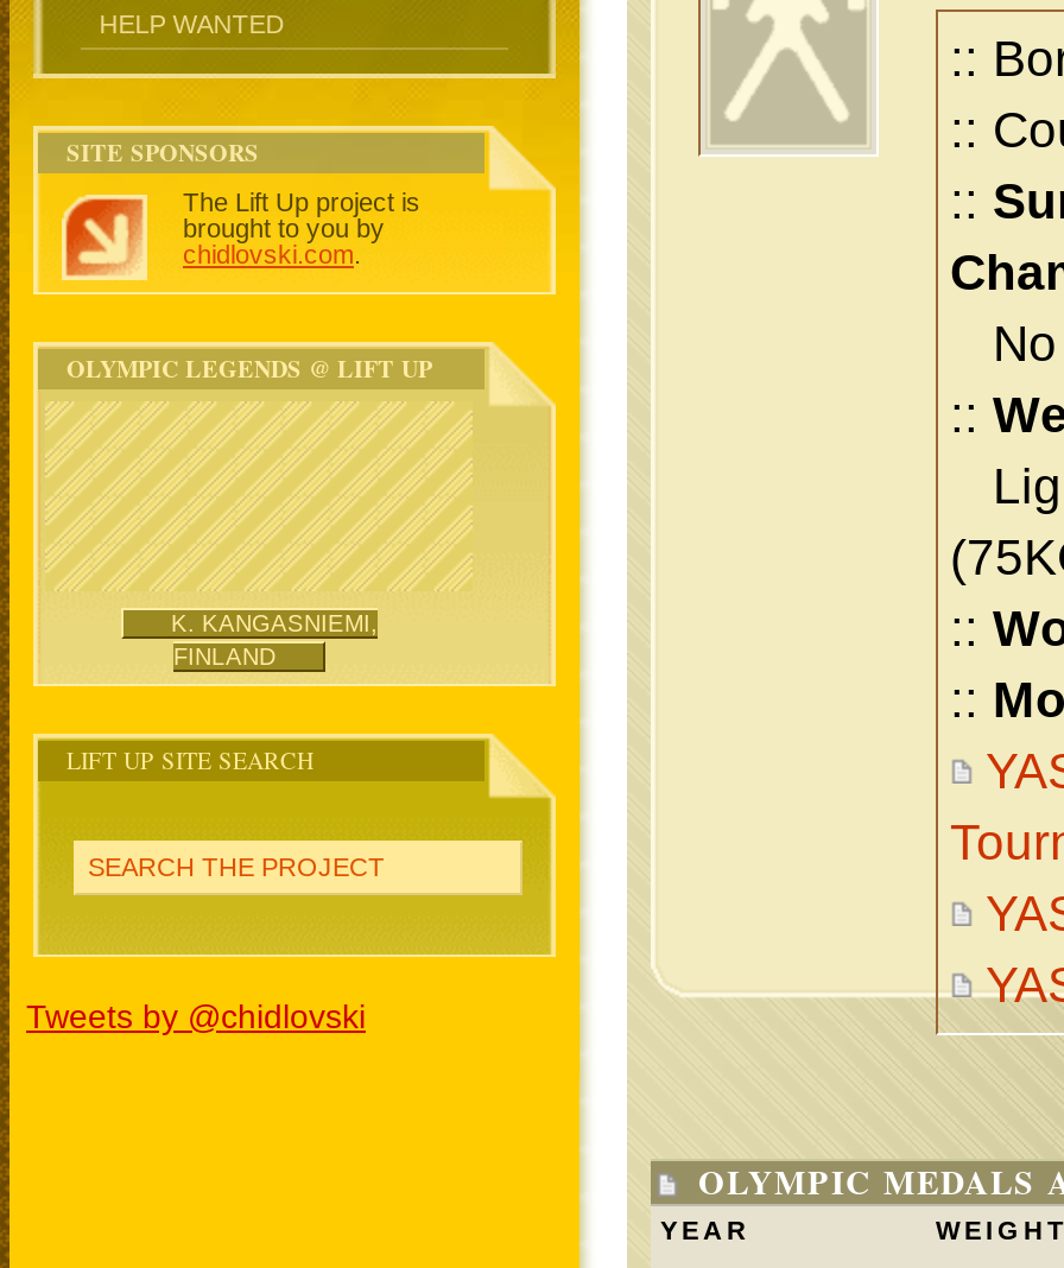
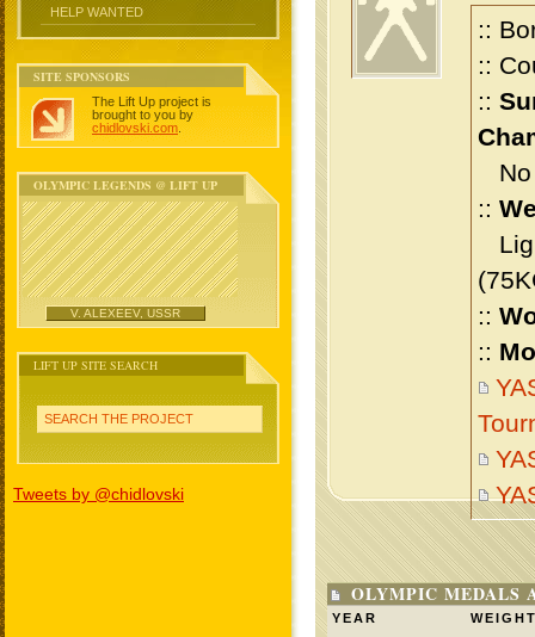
- K. KANGASNIEMI,
- FINLAND
+ V. ALEXEEV, USSR
